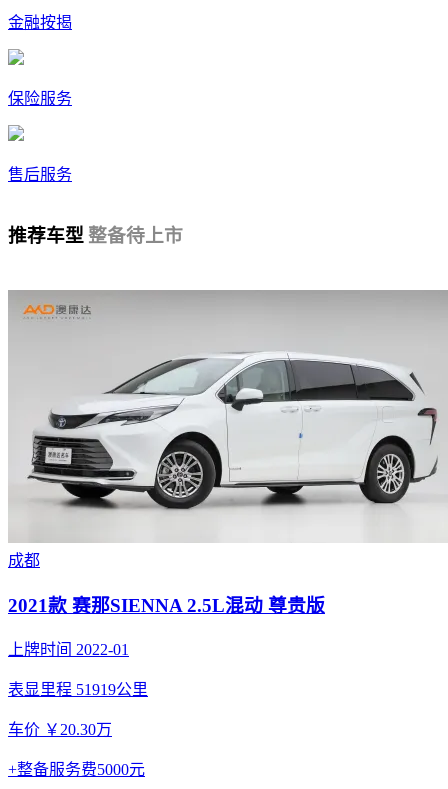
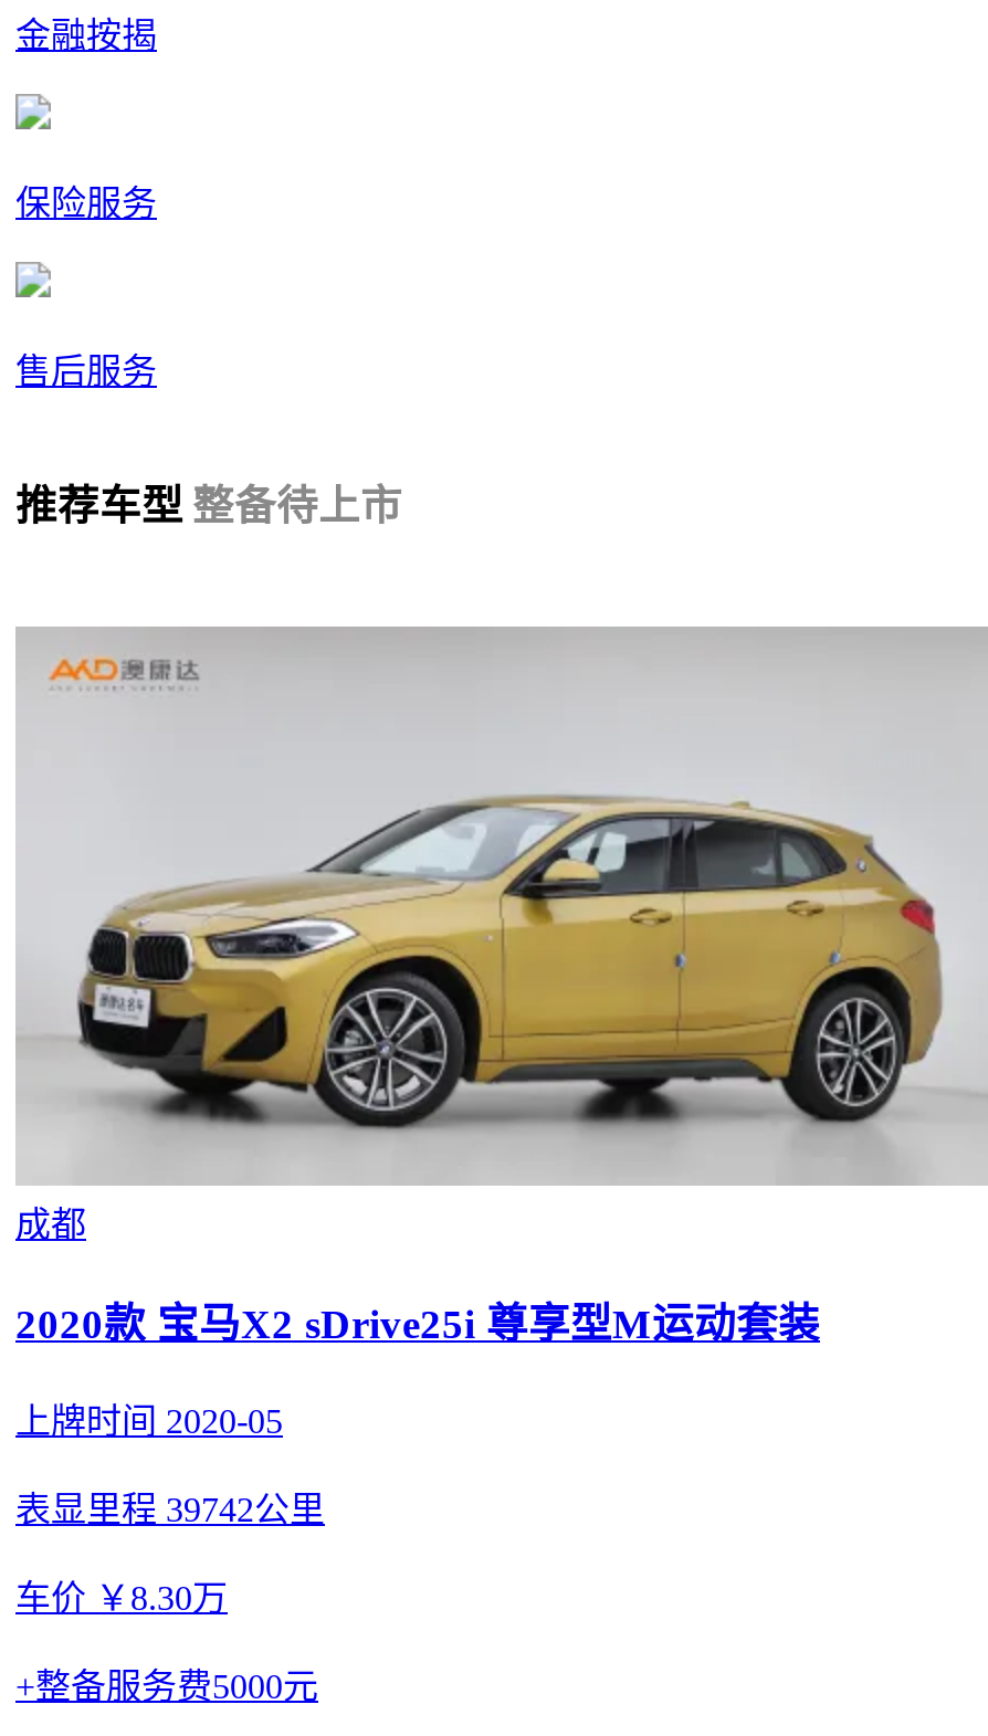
- [image]
+ [image]

- 2021款 赛那SIENNA 2.5L混动 尊贵版
+ 2020款 宝马X2 sDrive25i 尊享型M运动套装

- 上牌时间 2022-01
+ 上牌时间 2020-05

- 表显里程 51919公里
+ 表显里程 39742公里

- 车价 ￥20.30万
+ 车价 ￥8.30万
